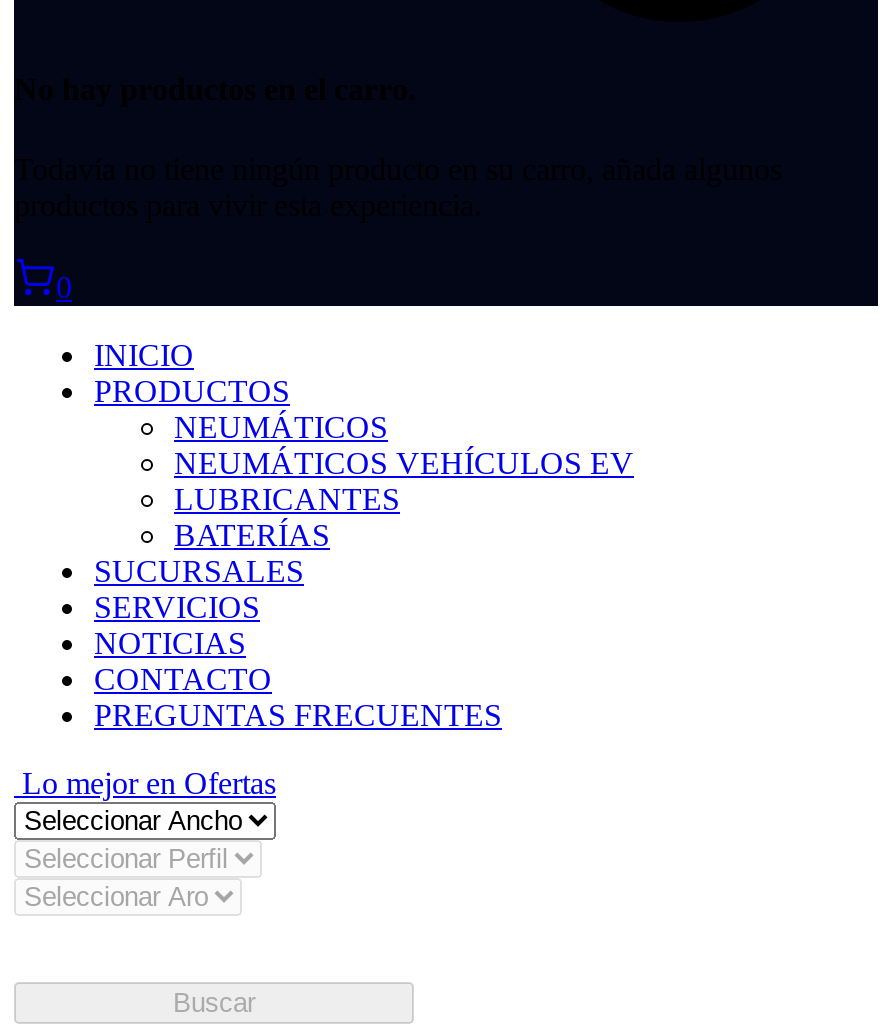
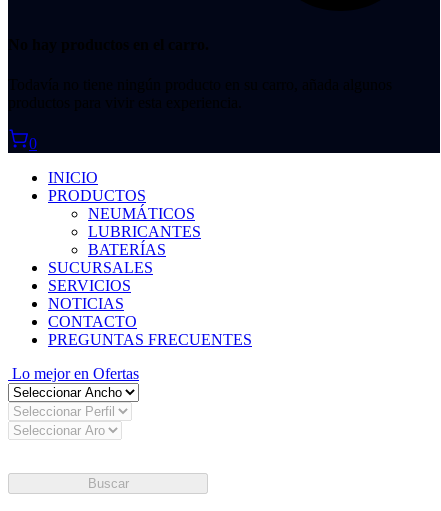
- NEUMÁTICOS VEHÍCULOS EV
